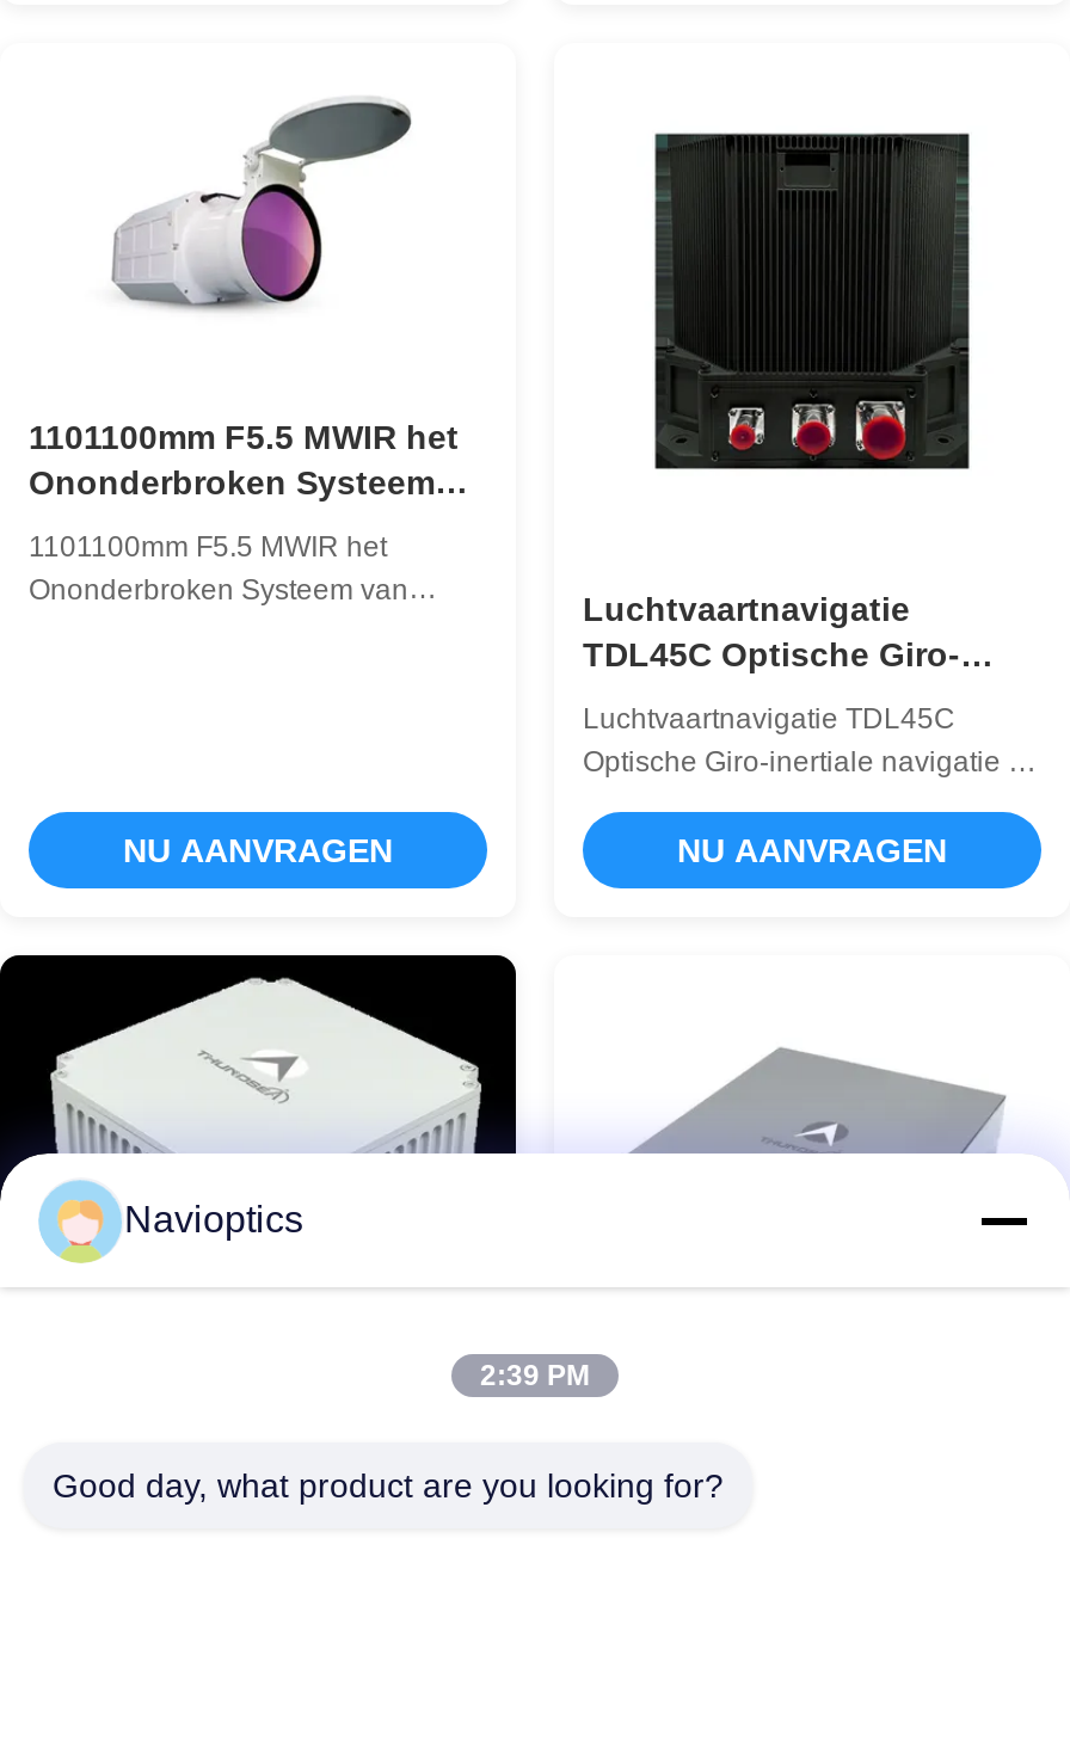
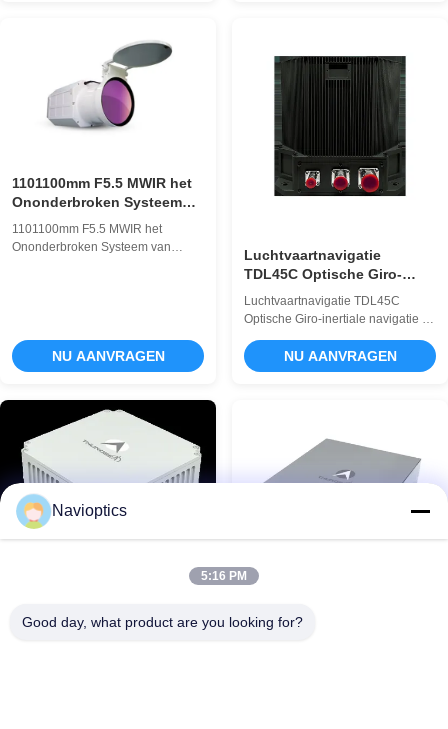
- 2:39 PM
+ 5:16 PM
